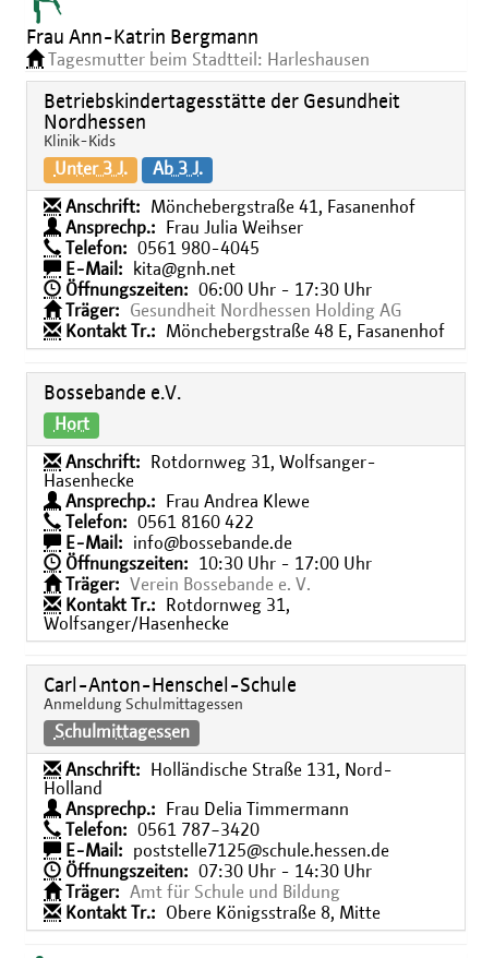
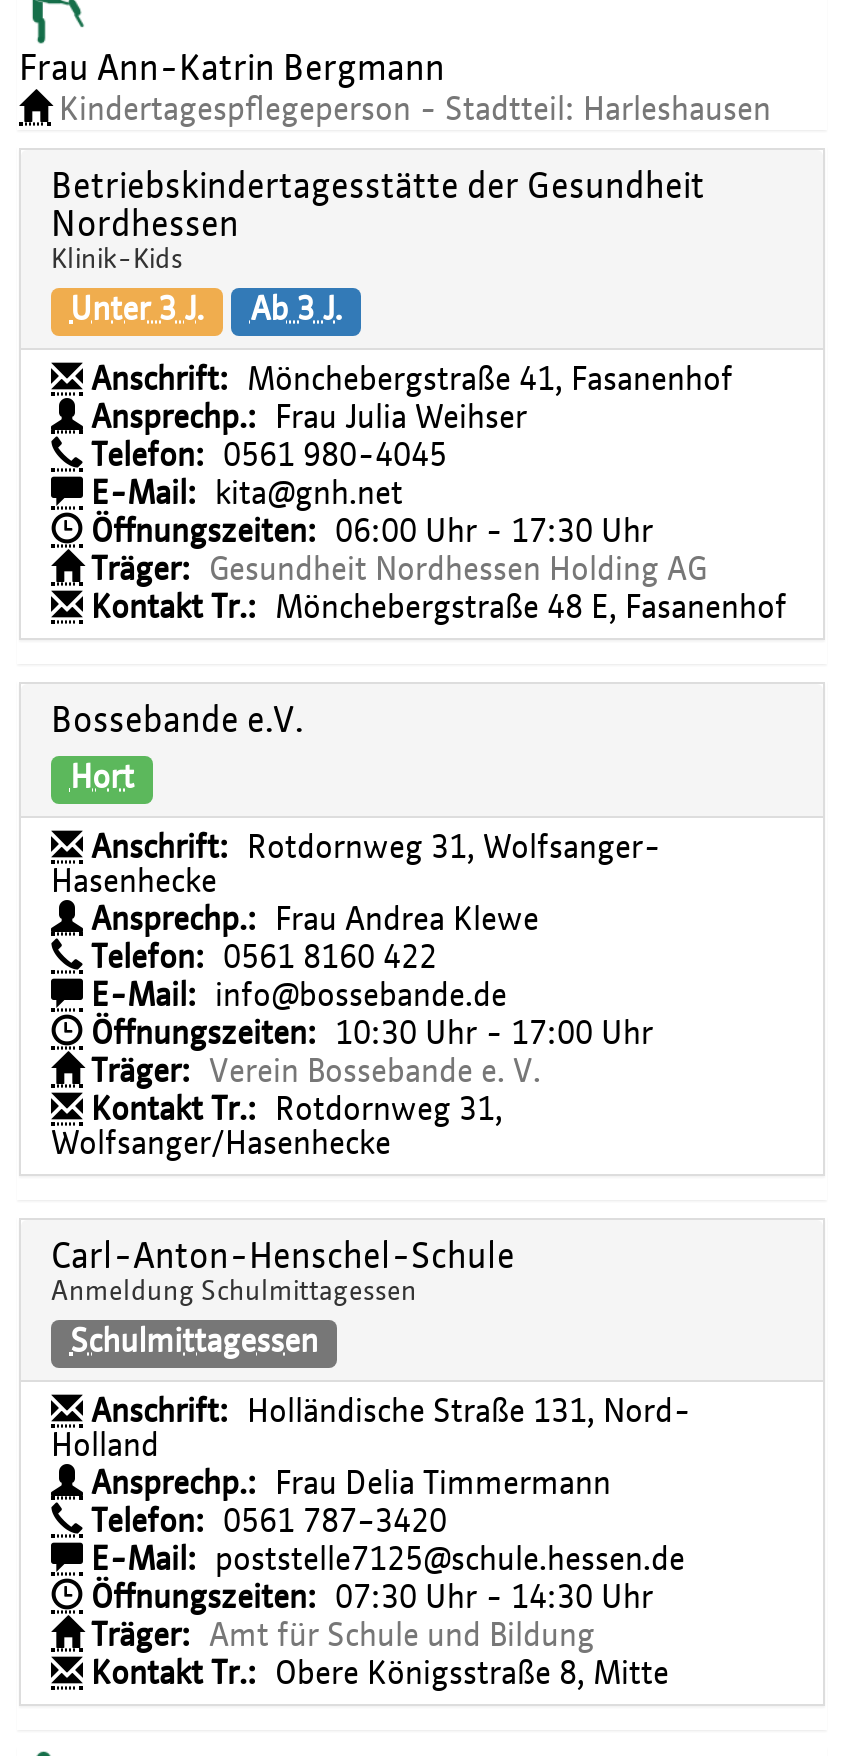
- Tagesmutter beim Stadtteil: Harleshausen
+ Kindertagespflegeperson - Stadtteil: Harleshausen
